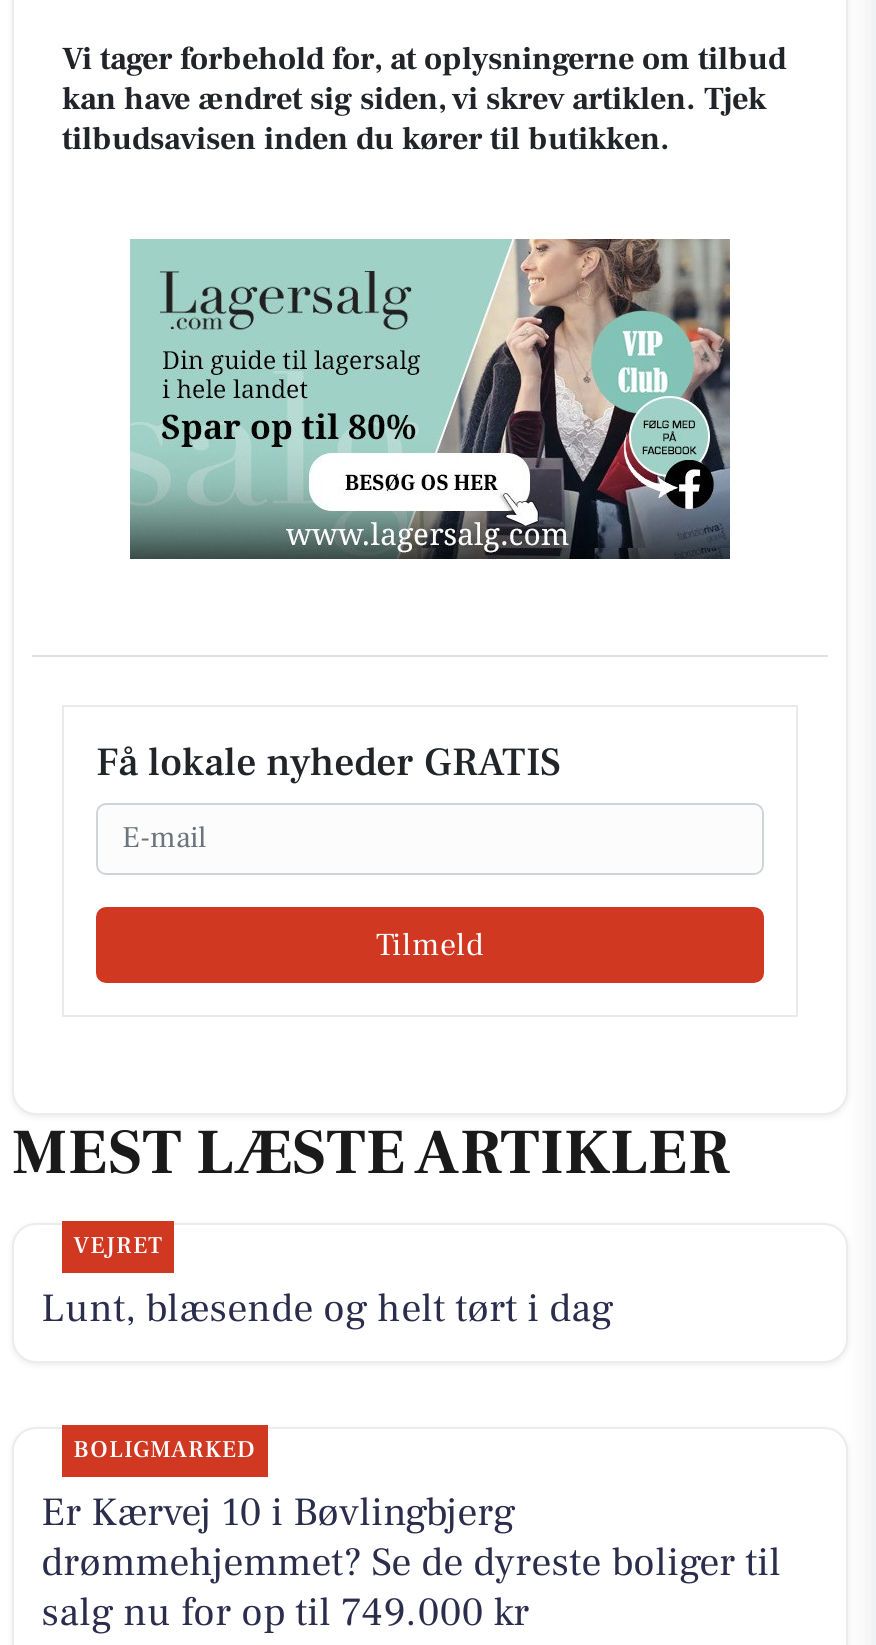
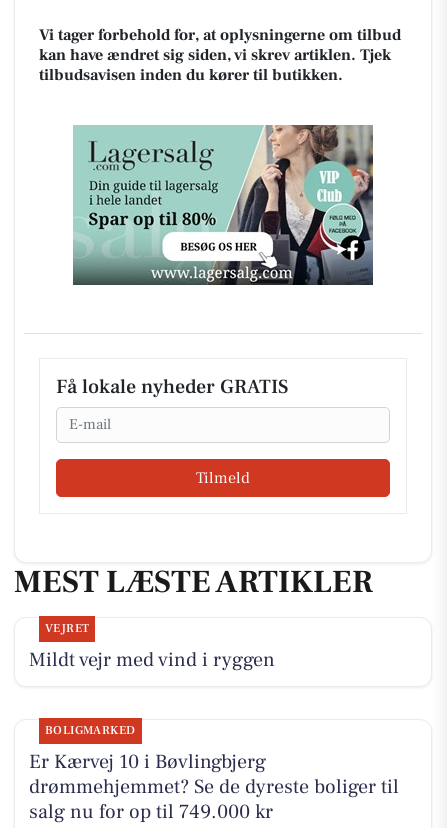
- Lunt, blæsende og helt tørt i dag
+ Mildt vejr med vind i ryggen
